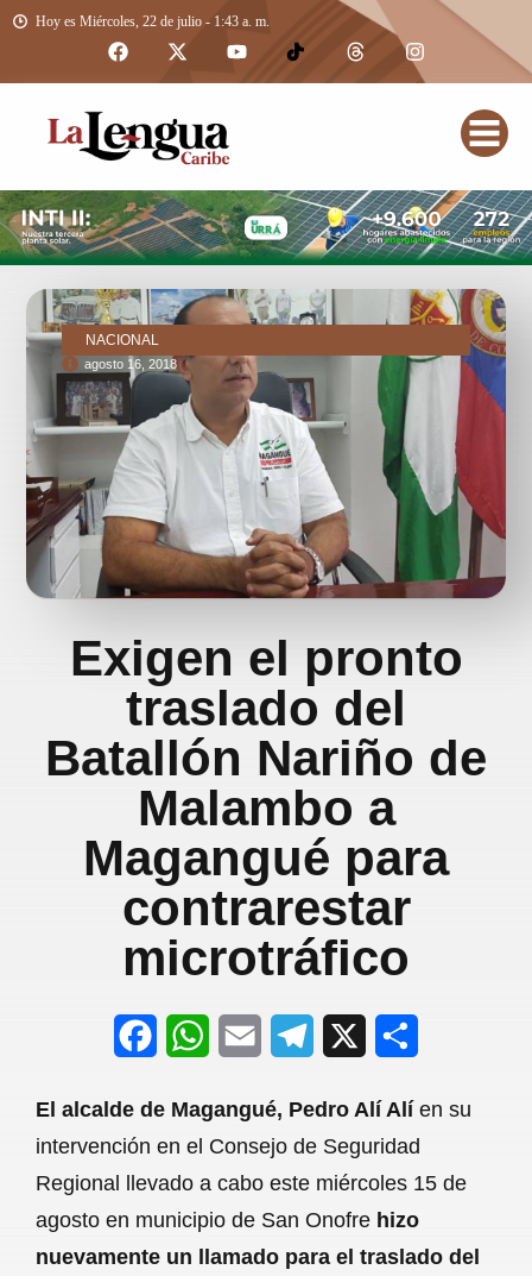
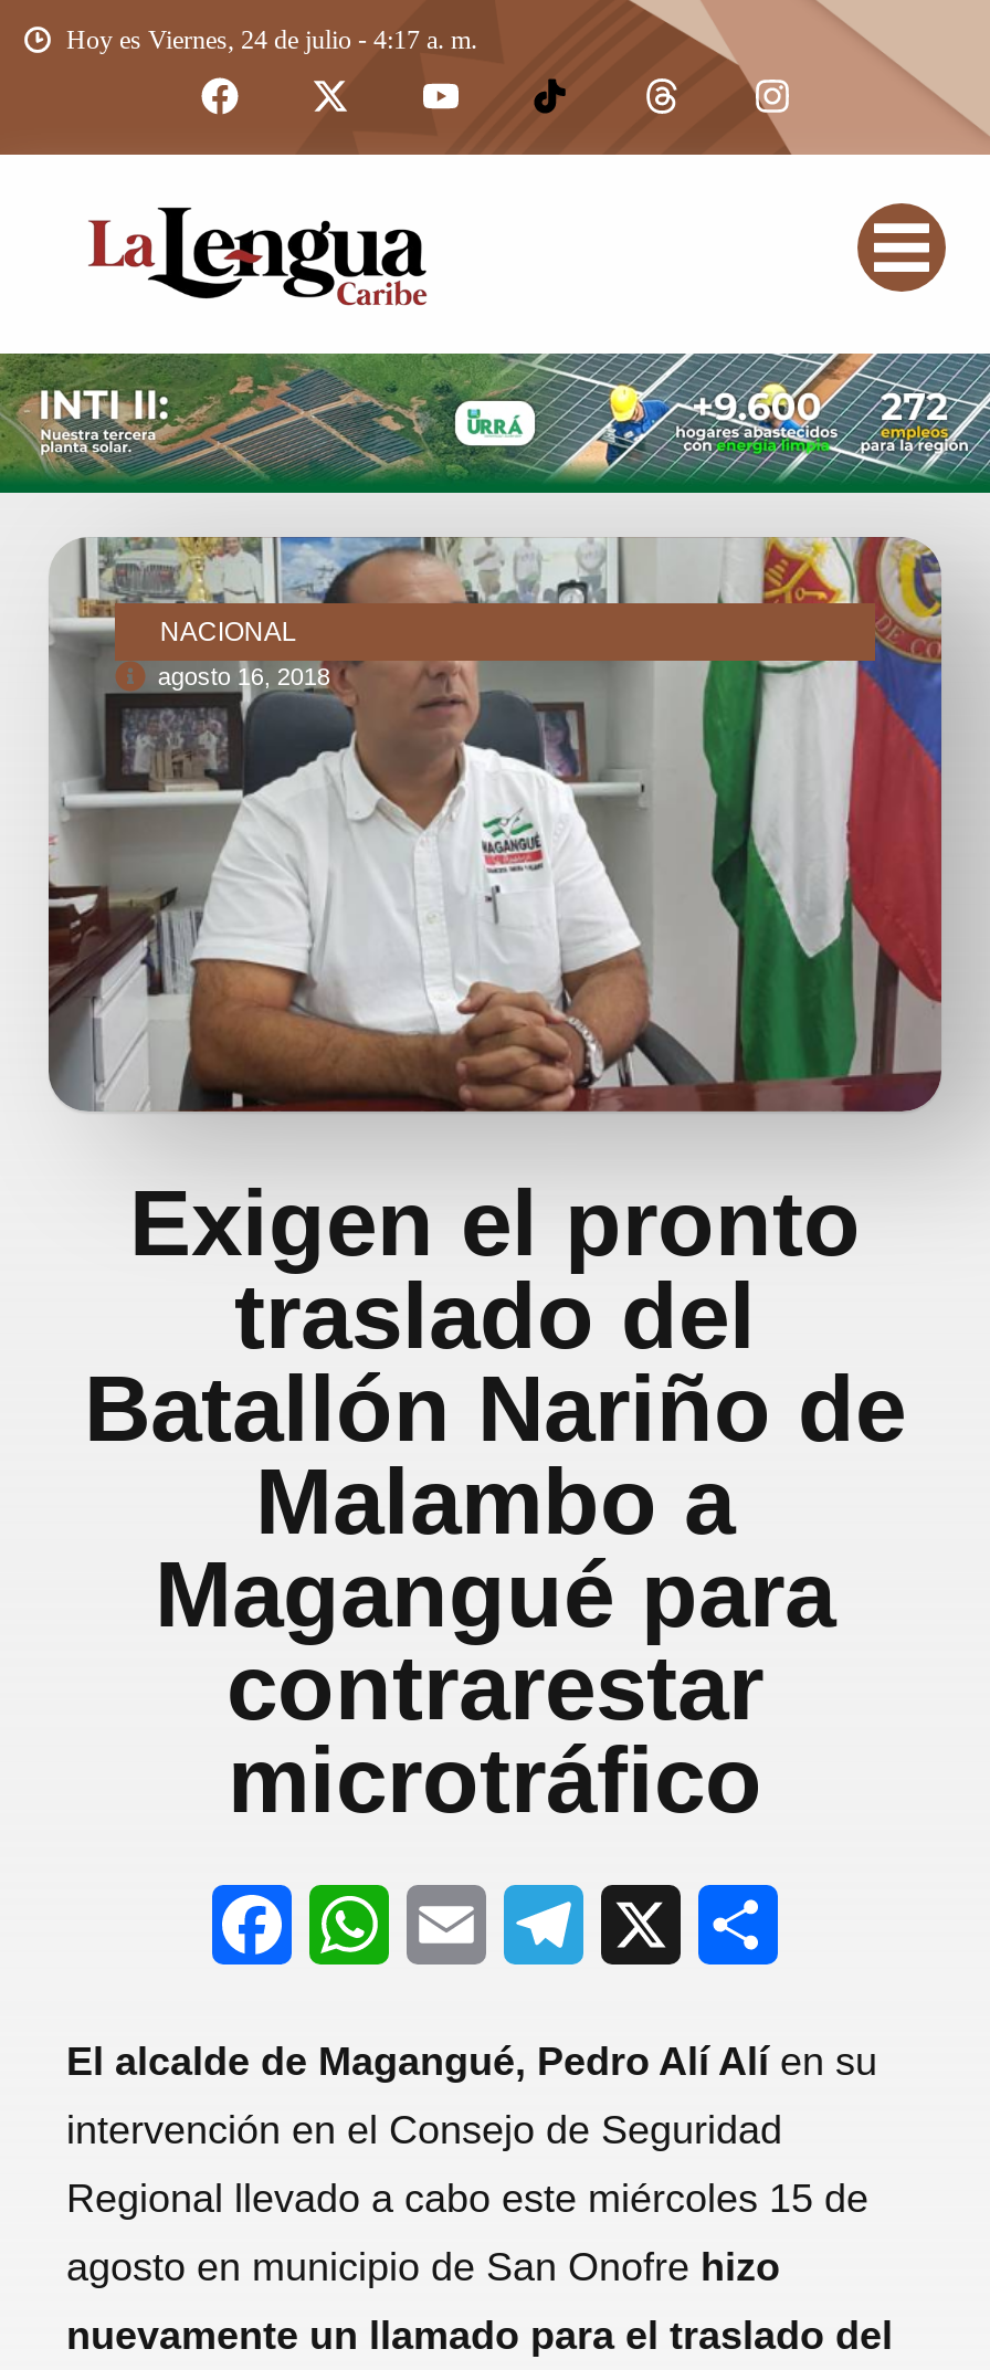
- Hoy es Miércoles, 22 de julio - 1:43 a. m.
+ Hoy es Viernes, 24 de julio - 4:17 a. m.
